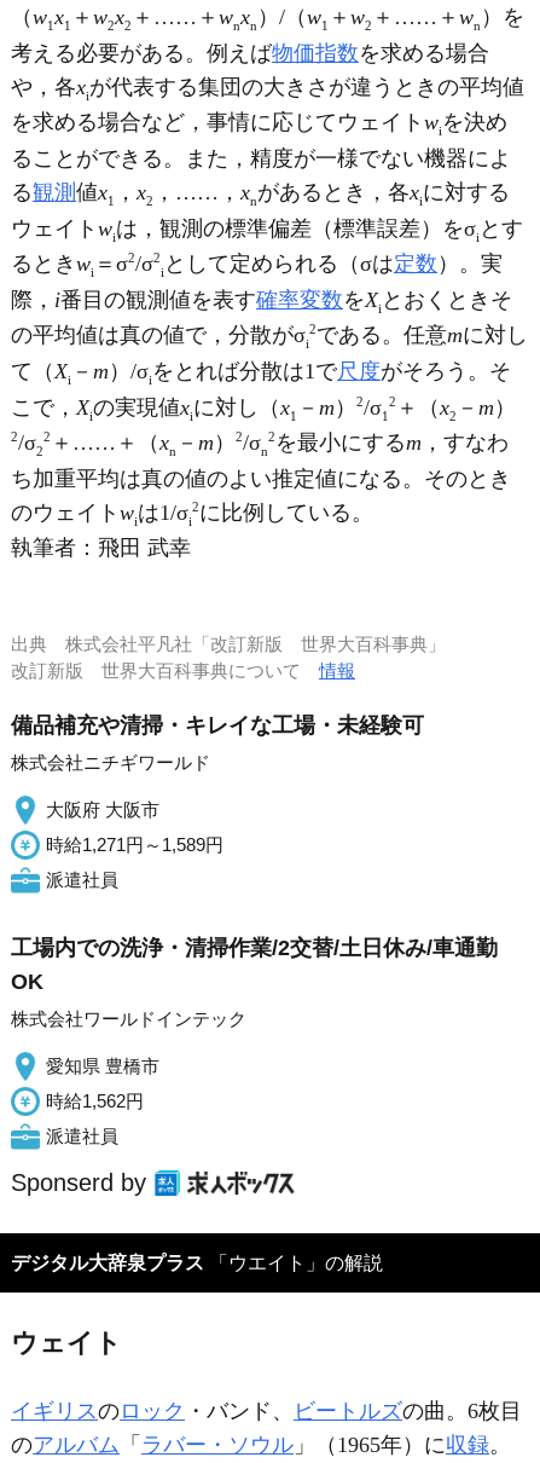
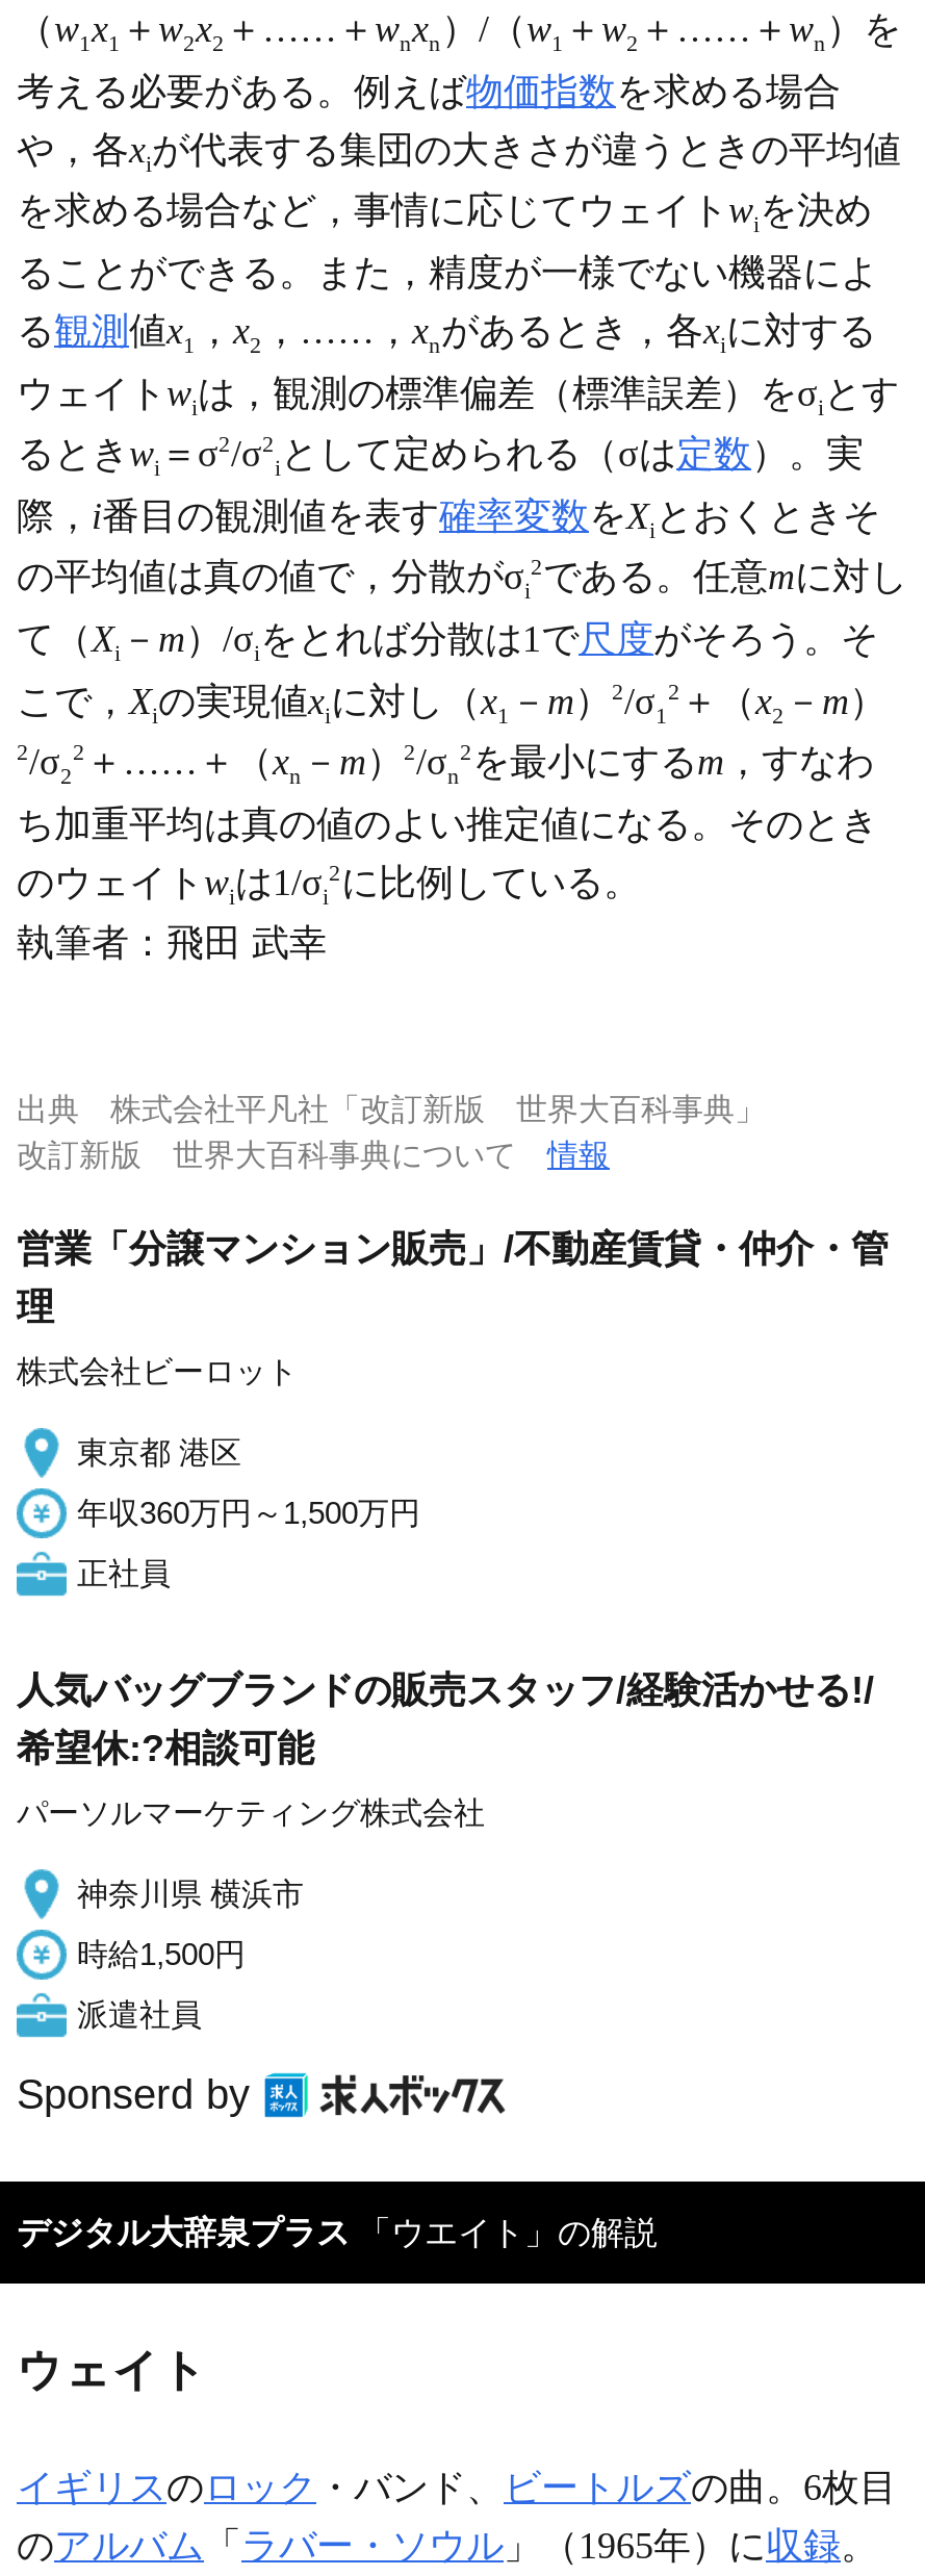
- 備品補充や清掃・キレイな工場・未経験可
+ 営業「分譲マンション販売」/不動産賃貸・仲介・管
+ 理

- 株式会社ニチギワールド
+ 株式会社ビーロット

- 大阪府 大阪市
+ 東京都 港区

- 時給1,271円～1,589円
+ 年収360万円～1,500万円

- 派遣社員
+ 正社員

- 工場内での洗浄・清掃作業/2交替/土日休み/車通勤
- OK
+ 人気バッグブランドの販売スタッフ/経験活かせる!/
+ 希望休:?相談可能

- 株式会社ワールドインテック
+ パーソルマーケティング株式会社

- 愛知県 豊橋市
+ 神奈川県 横浜市

- 時給1,562円
+ 時給1,500円
